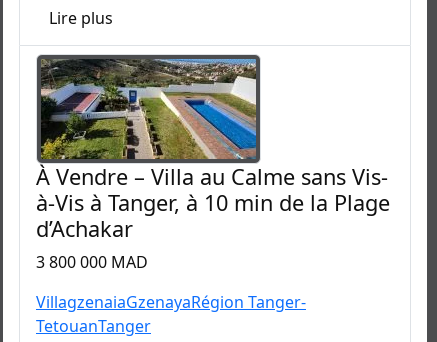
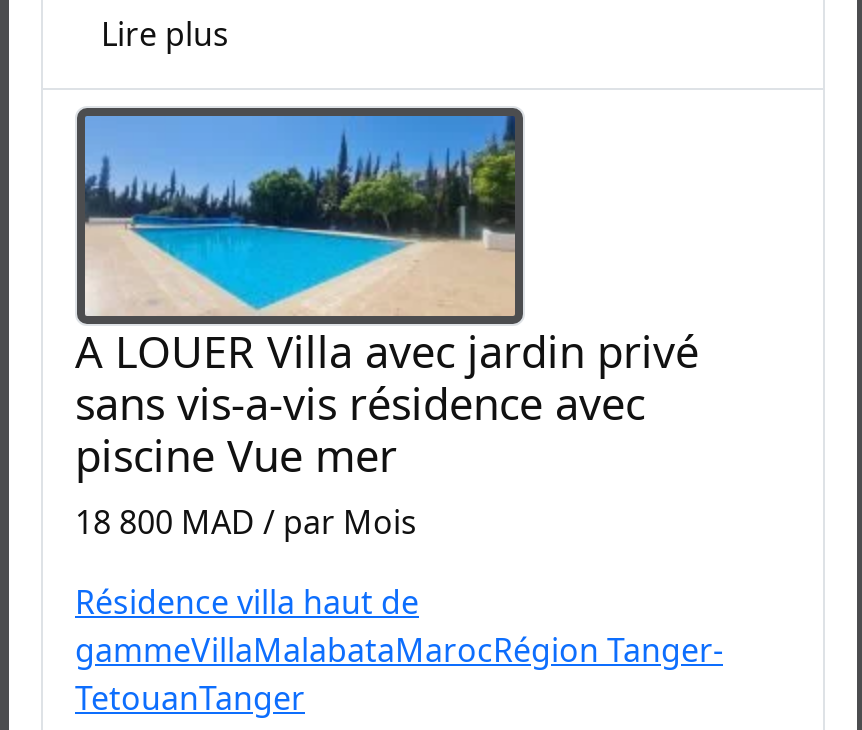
- [image]
- À Vendre – Villa au Calme sans Vis-
- à-Vis à Tanger, à 10 min de la Plage
- d’Achakar
- 3 800 000 MAD
+ [image]
+ A LOUER Villa avec jardin privé
+ sans vis-a-vis résidence avec
+ piscine Vue mer
+ 18 800 MAD / par Mois

- VillagzenaiaGzenayaRégion Tanger-
+ Résidence villa haut de
+ gammeVillaMalabataMarocRégion Tanger-
